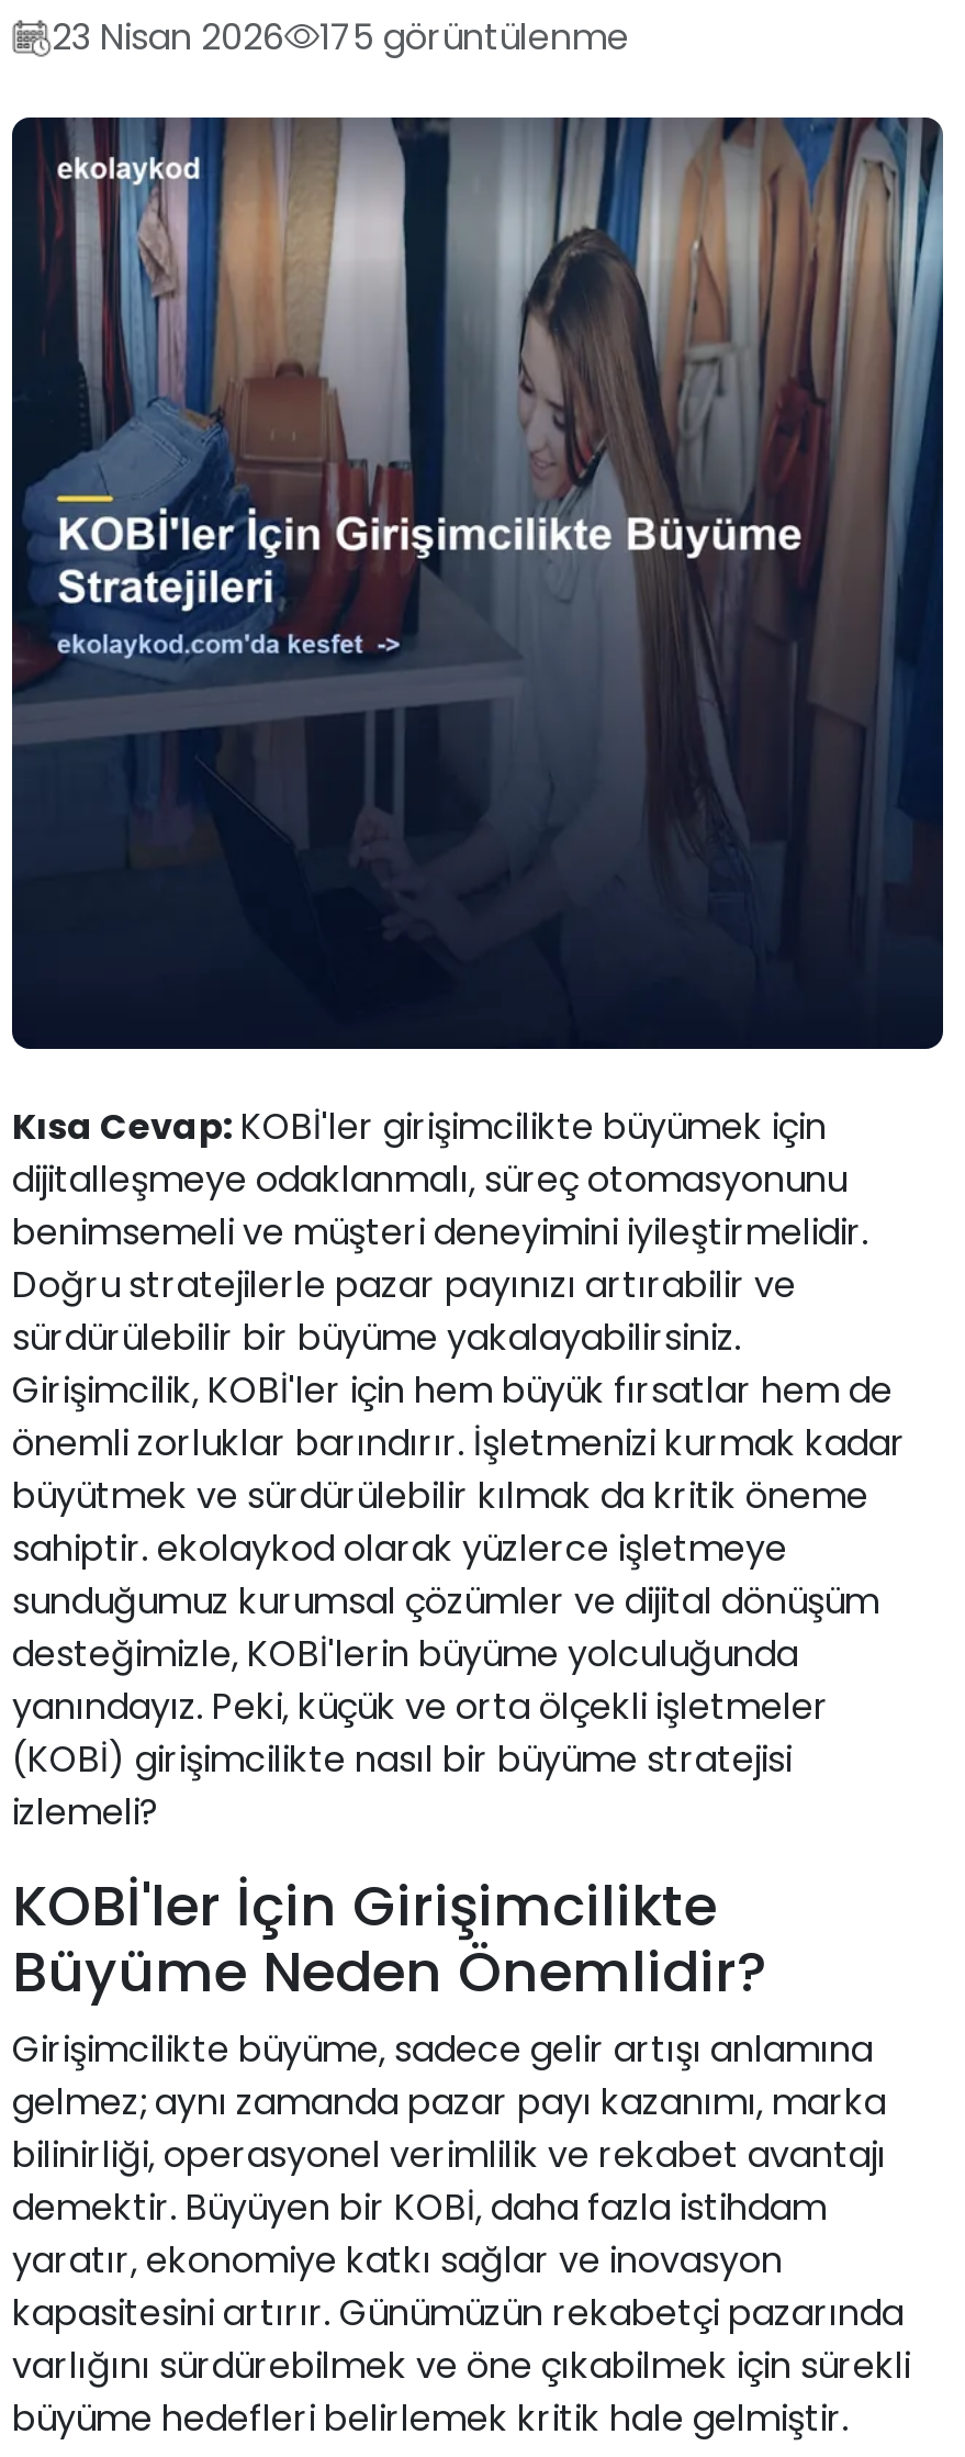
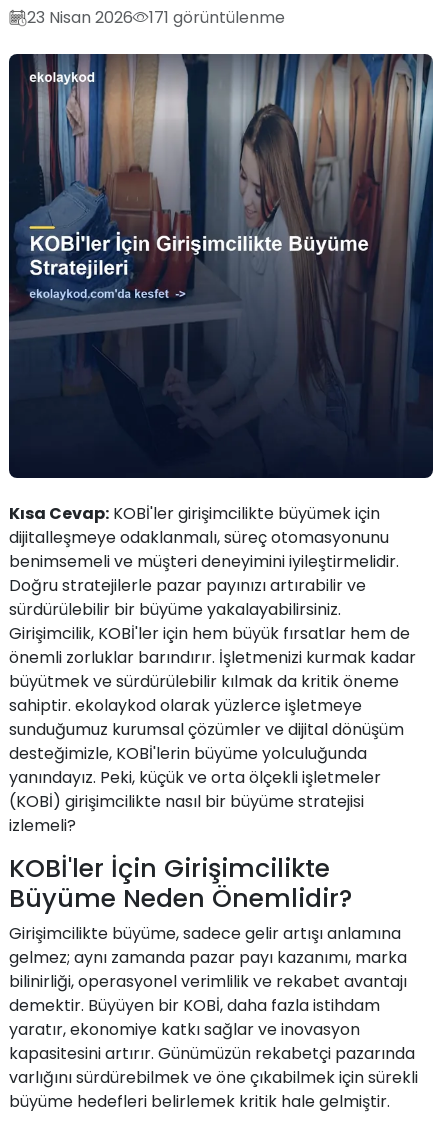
- 175 görüntülenme
+ 171 görüntülenme
